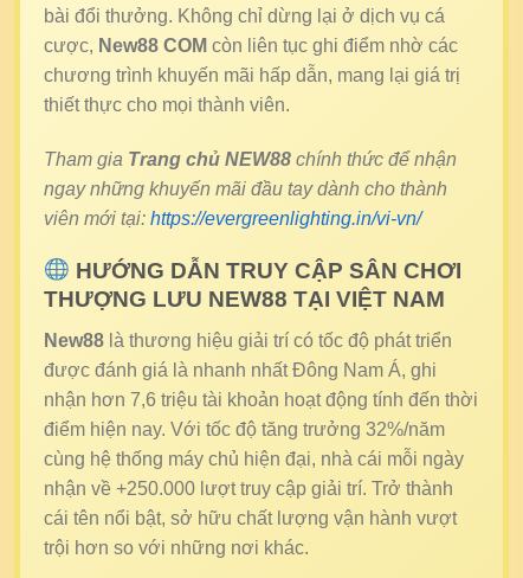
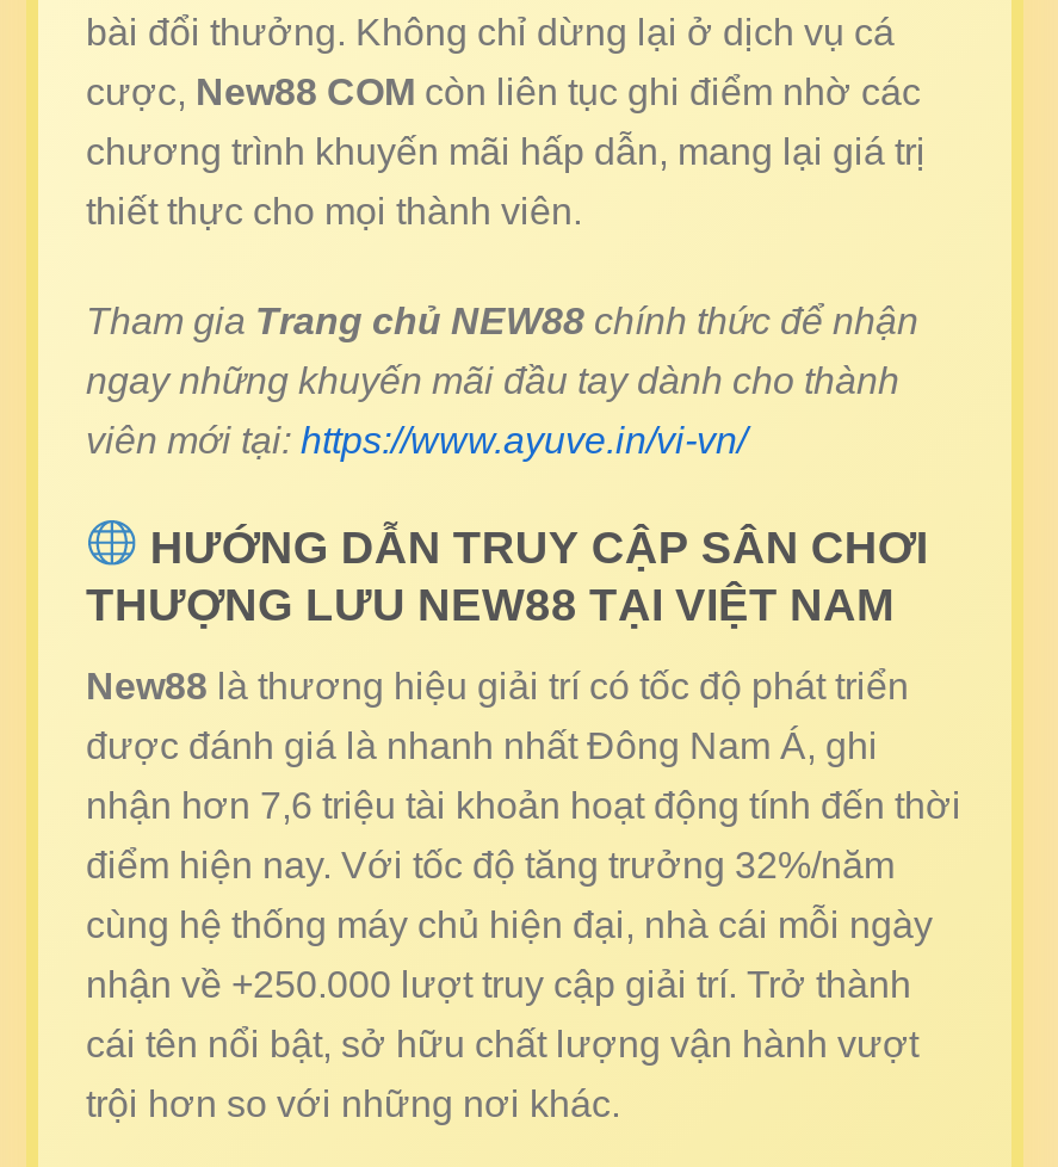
- viên mới tại: https://evergreenlighting.in/vi-vn/
+ viên mới tại: https://www.ayuve.in/vi-vn/
